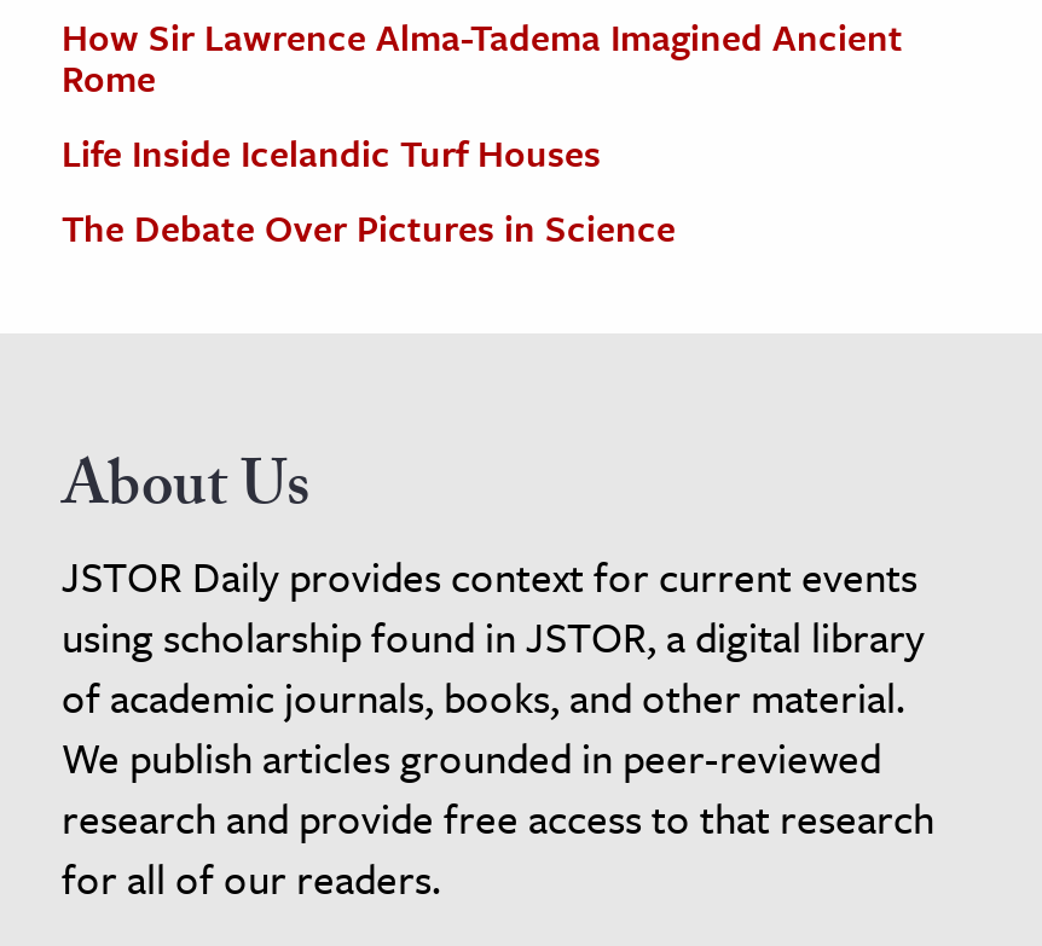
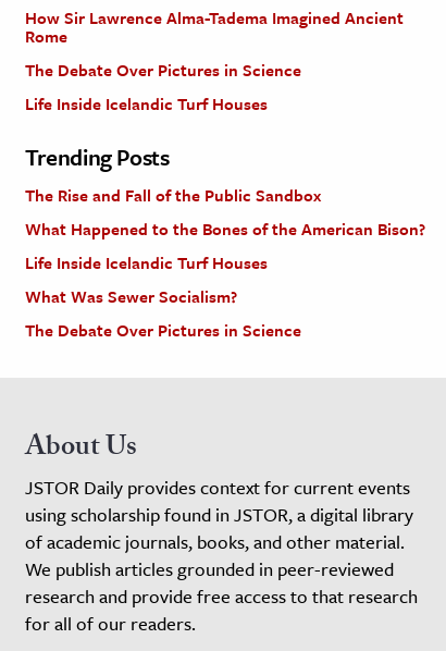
+ The Debate Over Pictures in Science

+ Trending Posts
+ The Rise and Fall of the Public Sandbox
+ What Happened to the Bones of the American Bison?
+ Life Inside Icelandic Turf Houses
+ What Was Sewer Socialism?
